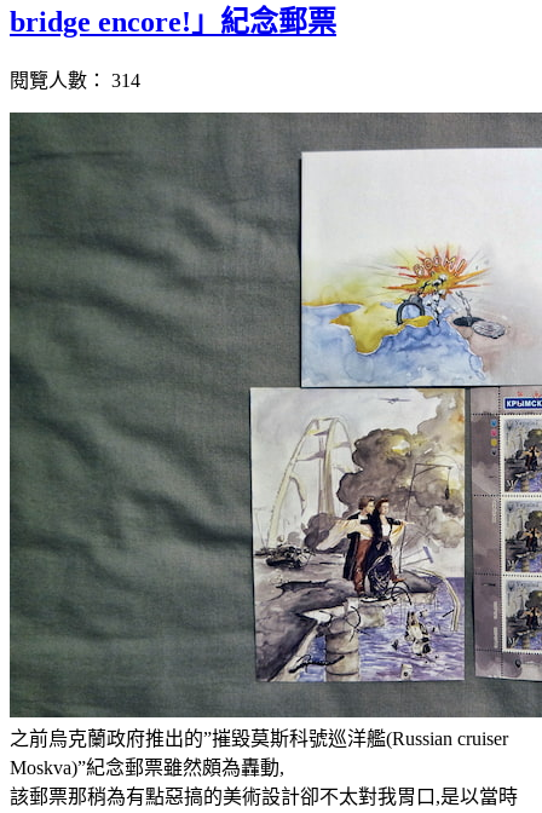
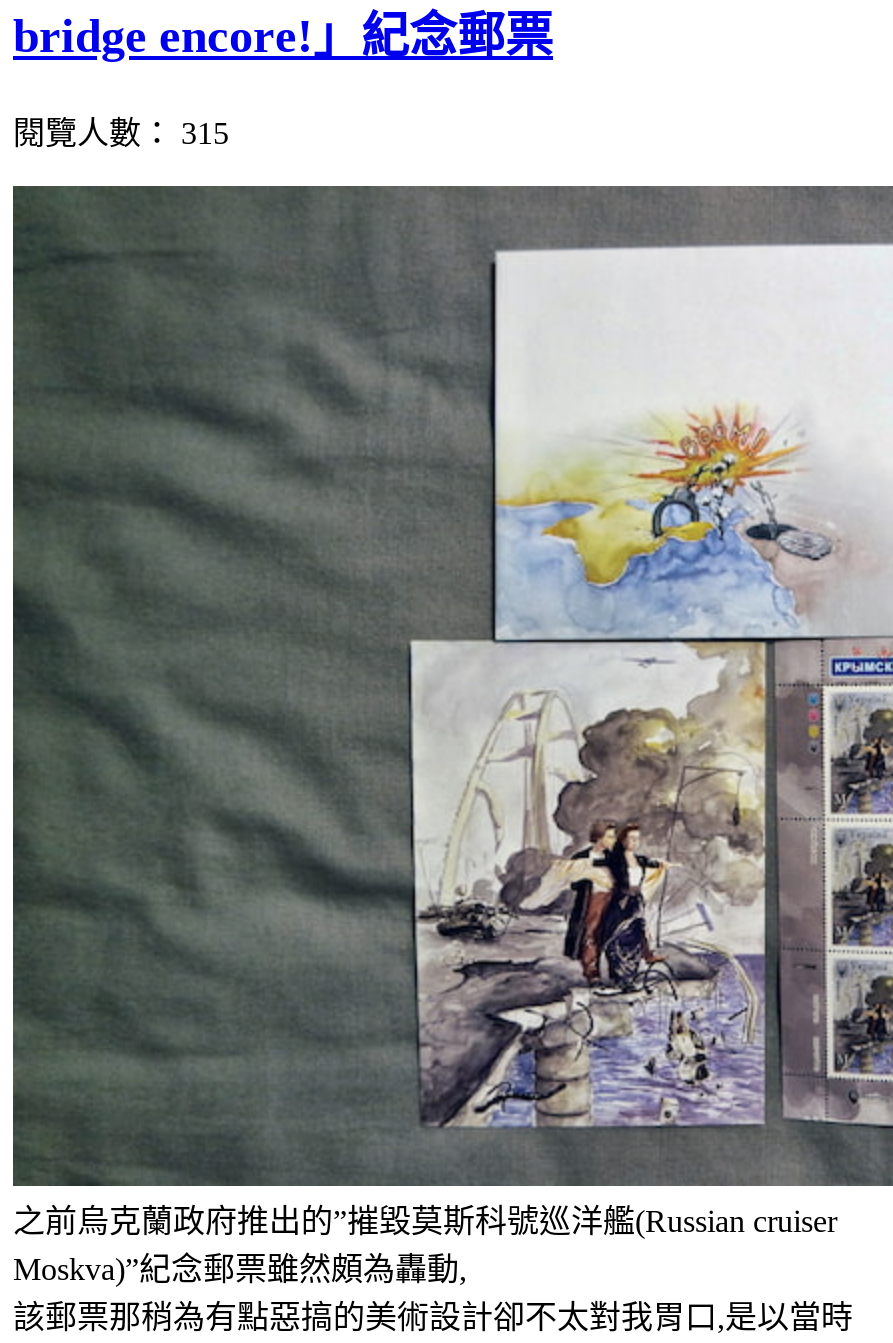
- 閱覽人數： 314
+ 閱覽人數： 315
